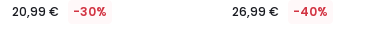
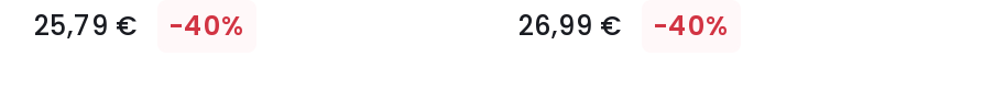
- 20,99 €
+ 25,79 €

- -30%
+ -40%
